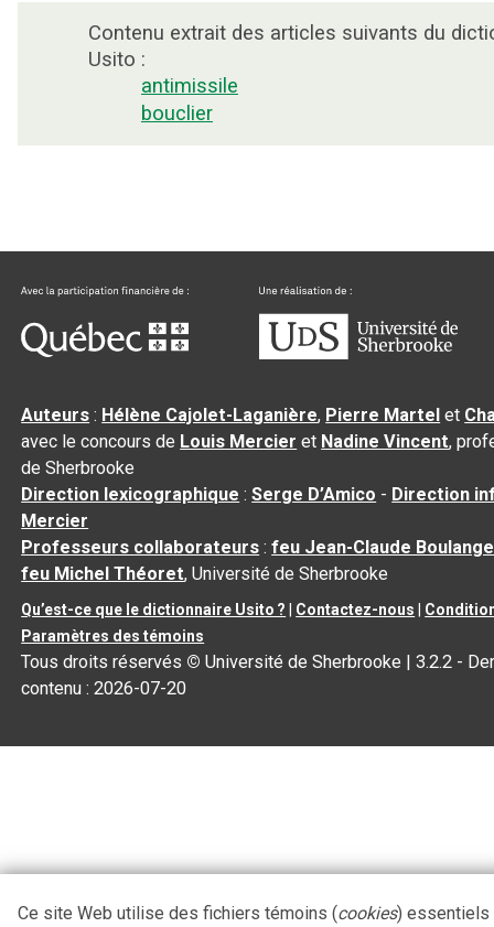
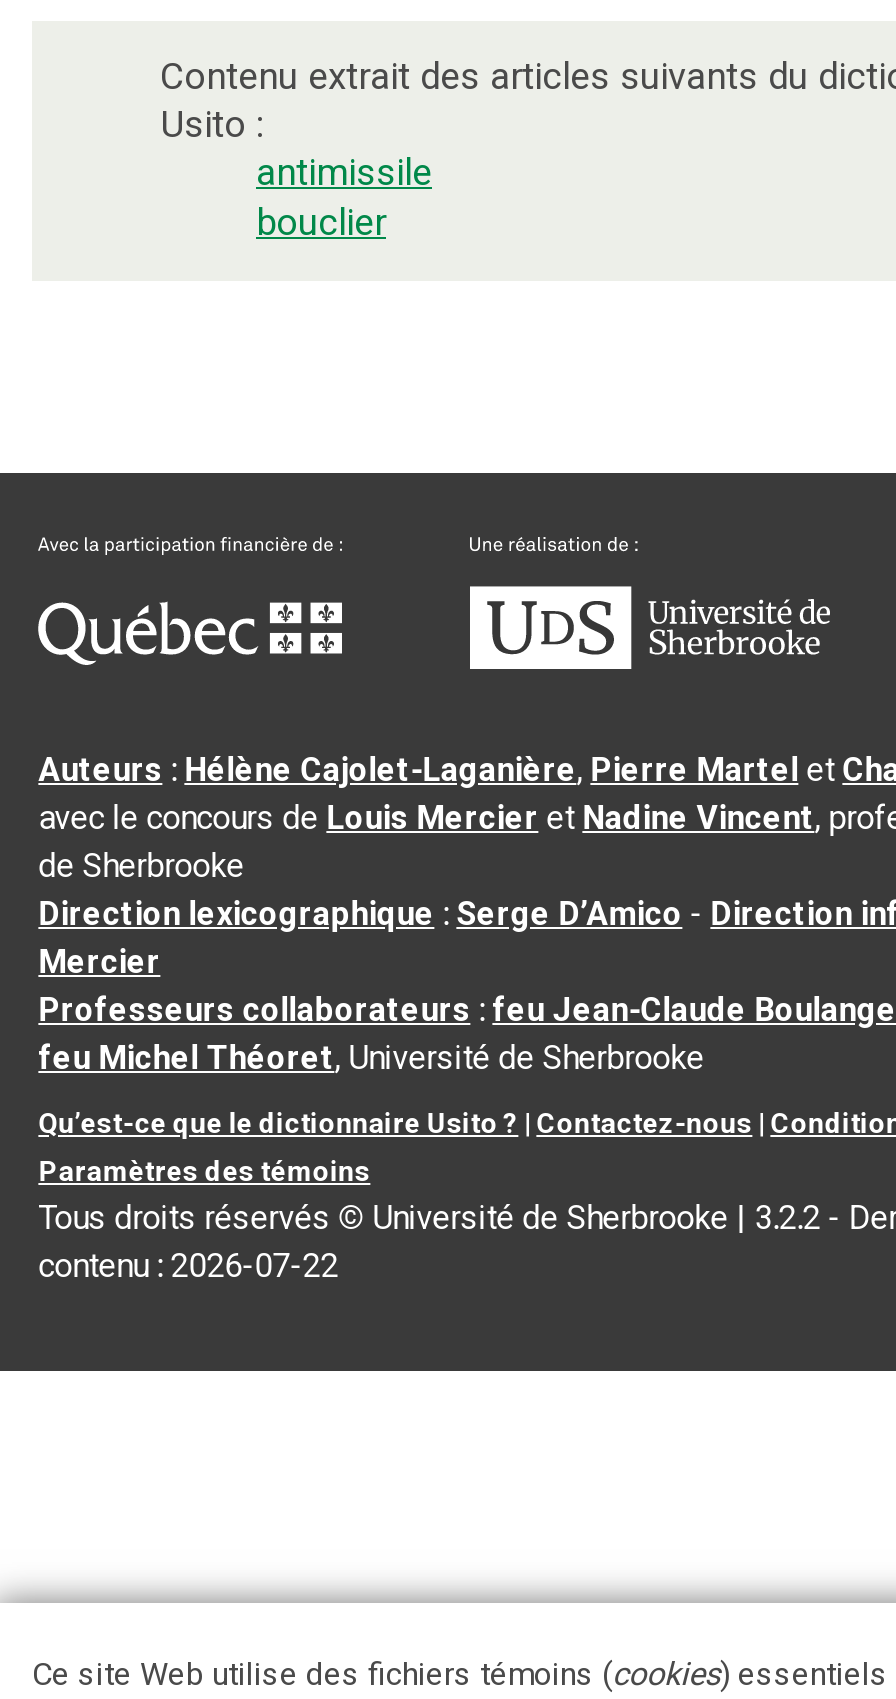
- contenu : 2026-07-20
+ contenu : 2026-07-22
